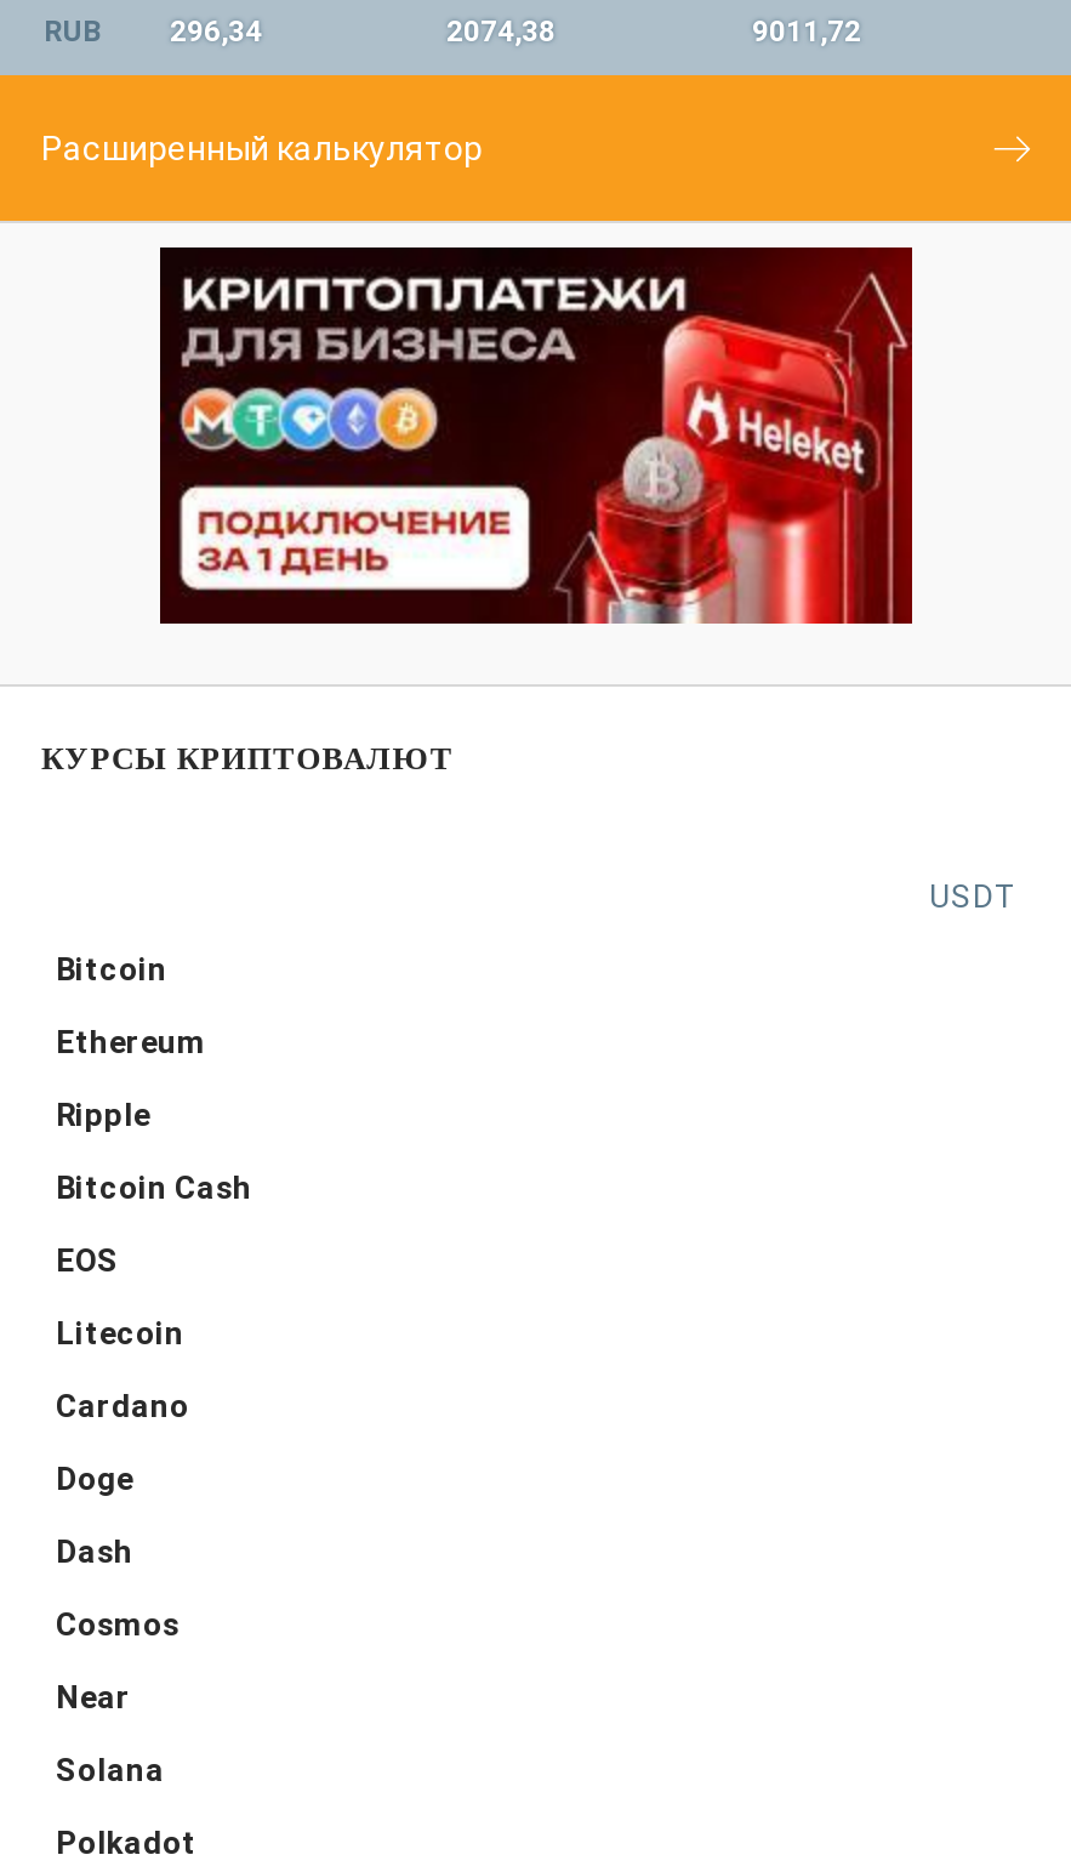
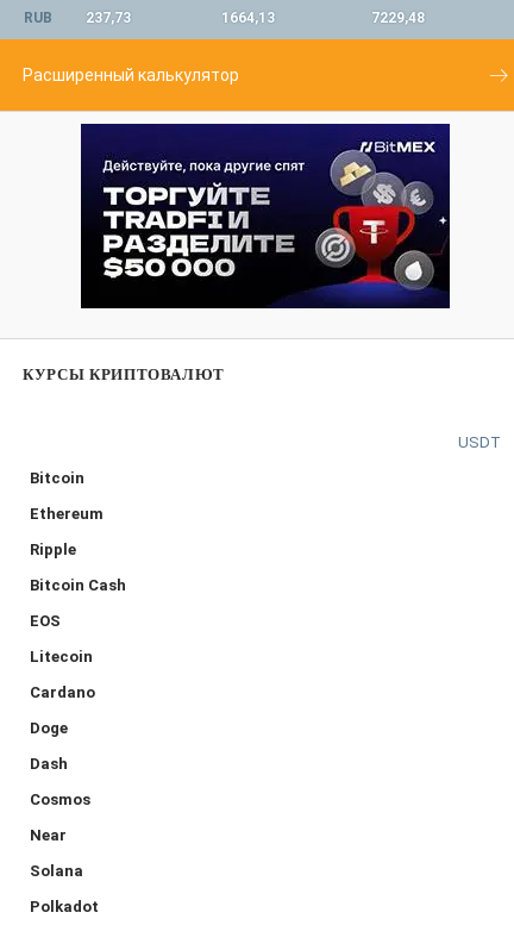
- RUB 296,34
+ RUB 237,73

- 2074,38
+ 1664,13

- 9011,72
+ 7229,48

- [image]
+ [image]
